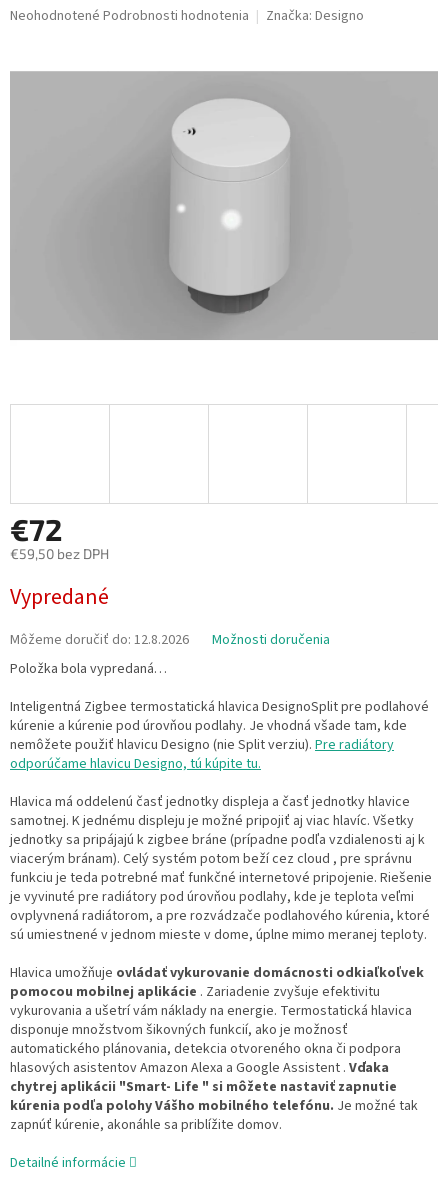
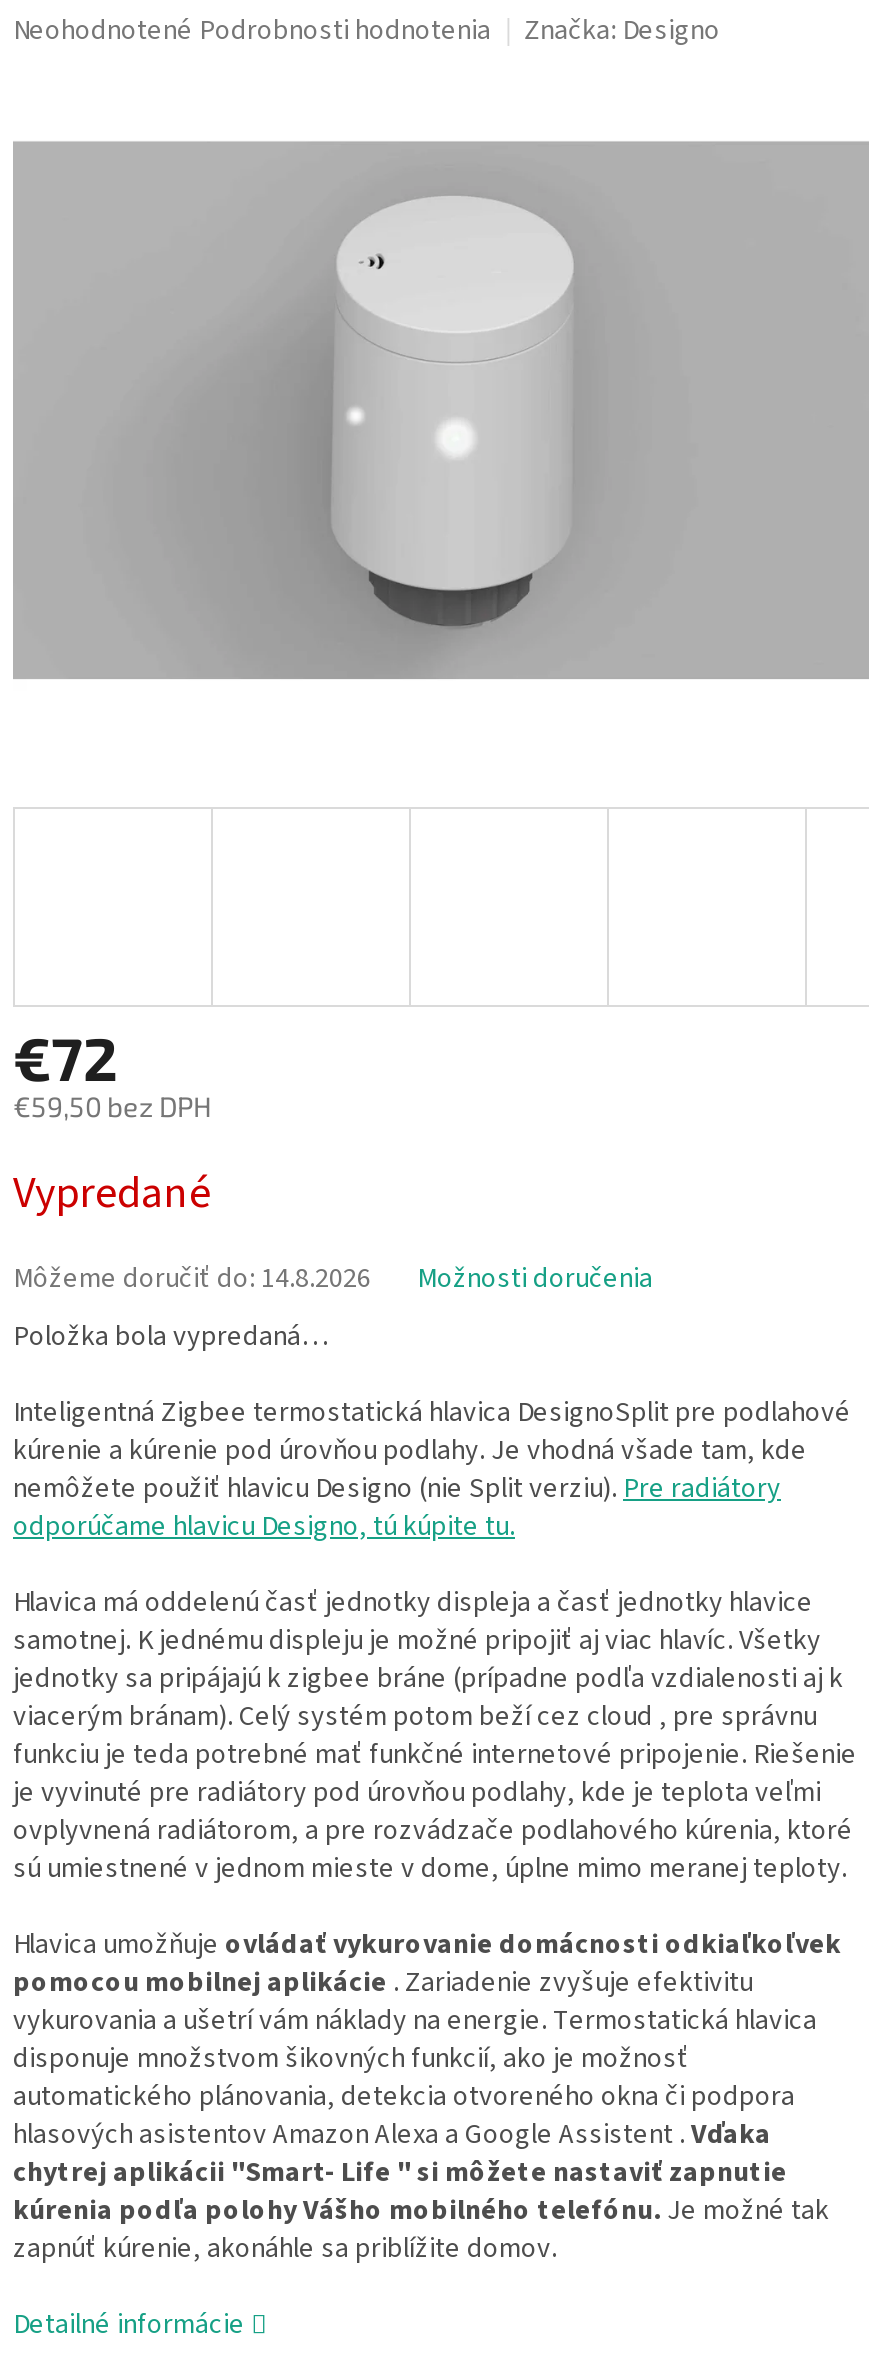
- Môžeme doručiť do: 12.8.2026
+ Môžeme doručiť do: 14.8.2026
